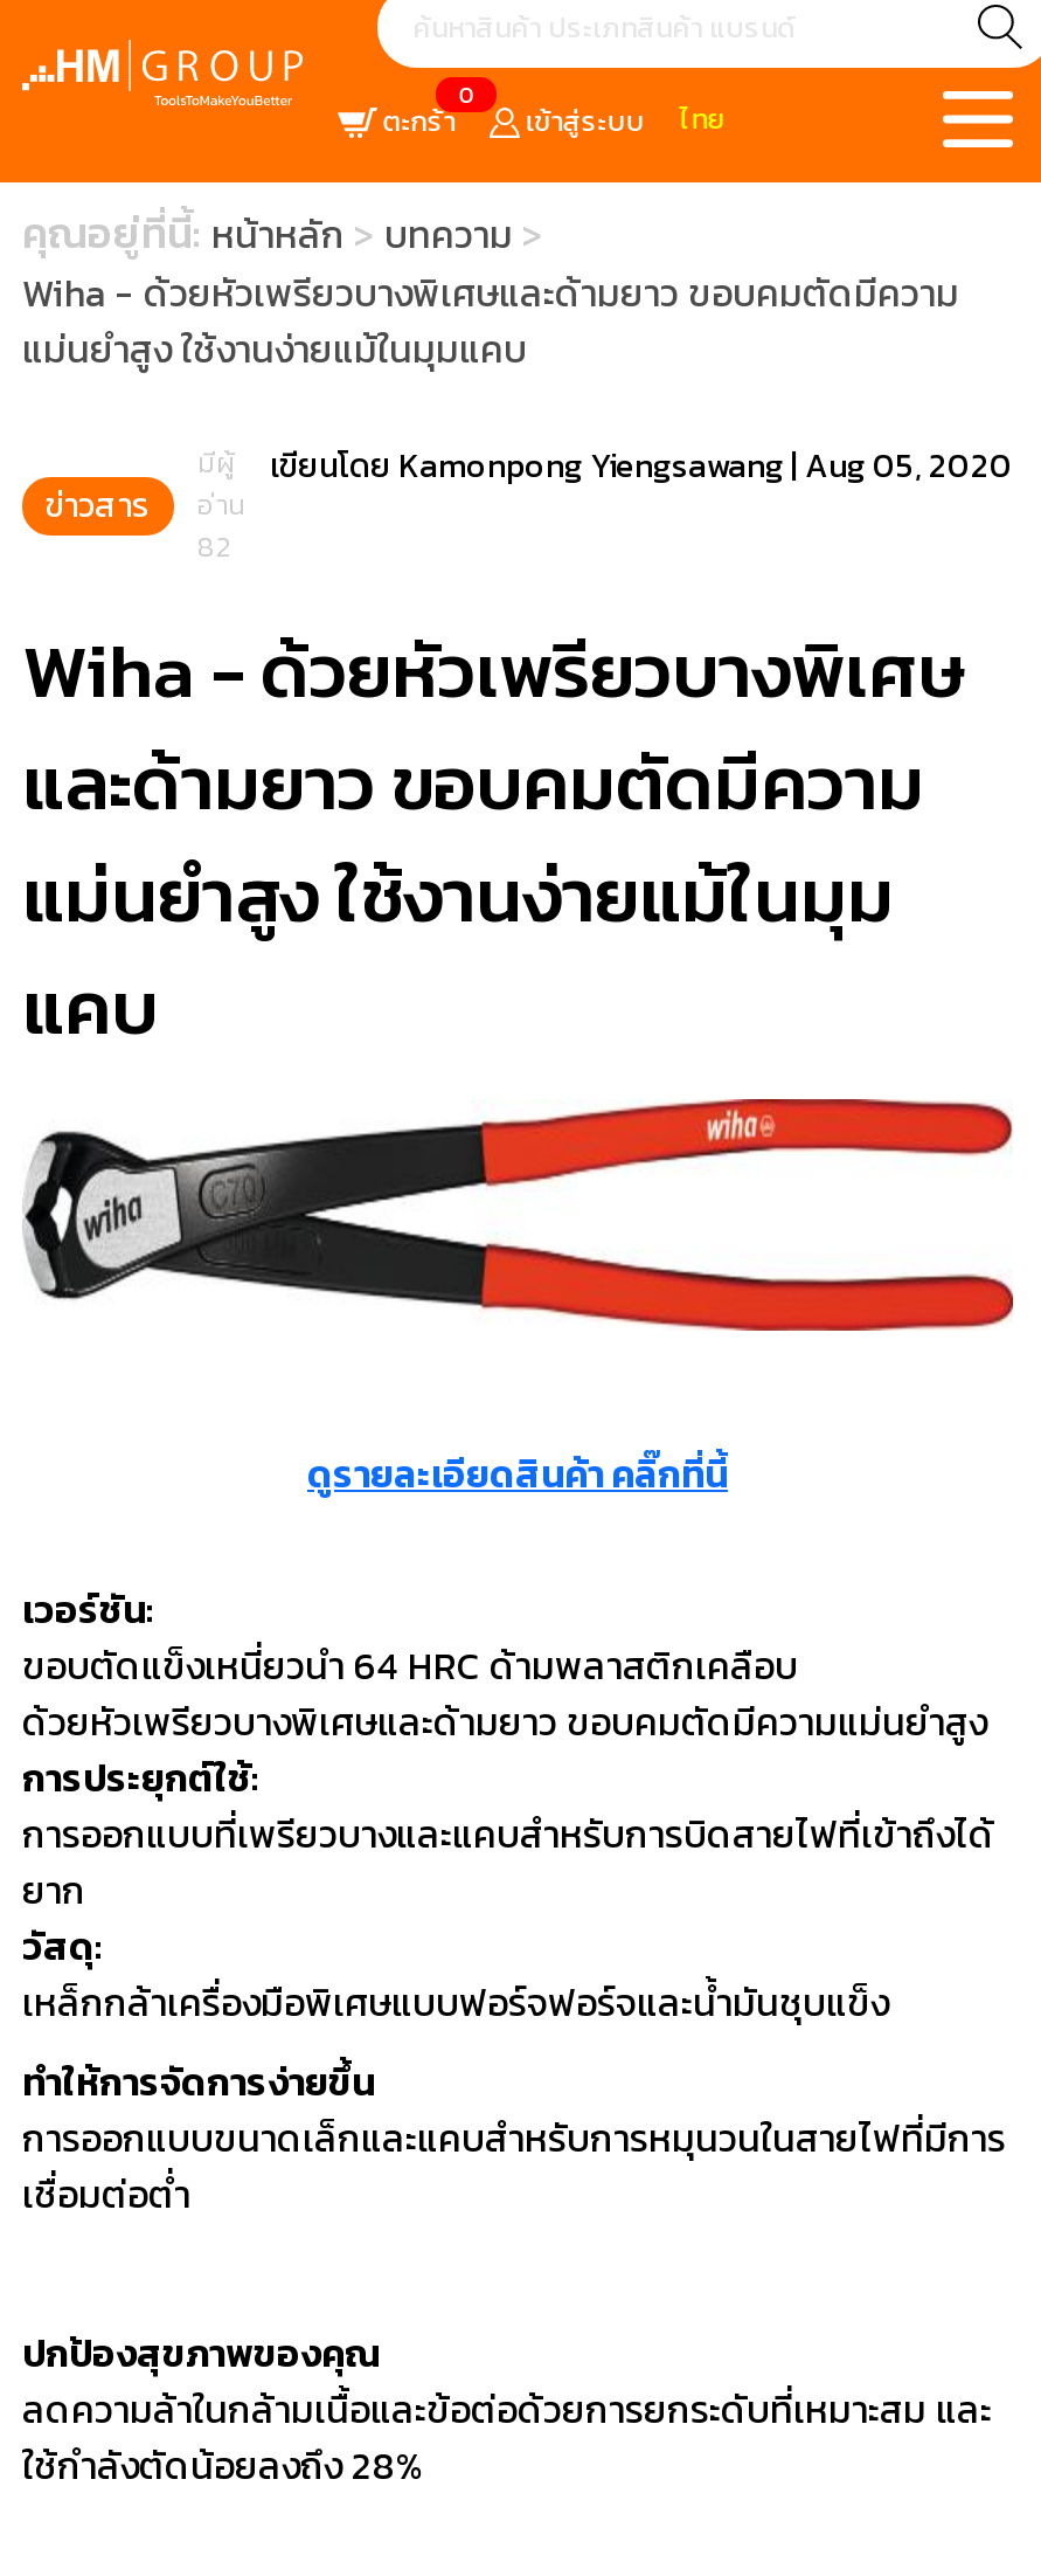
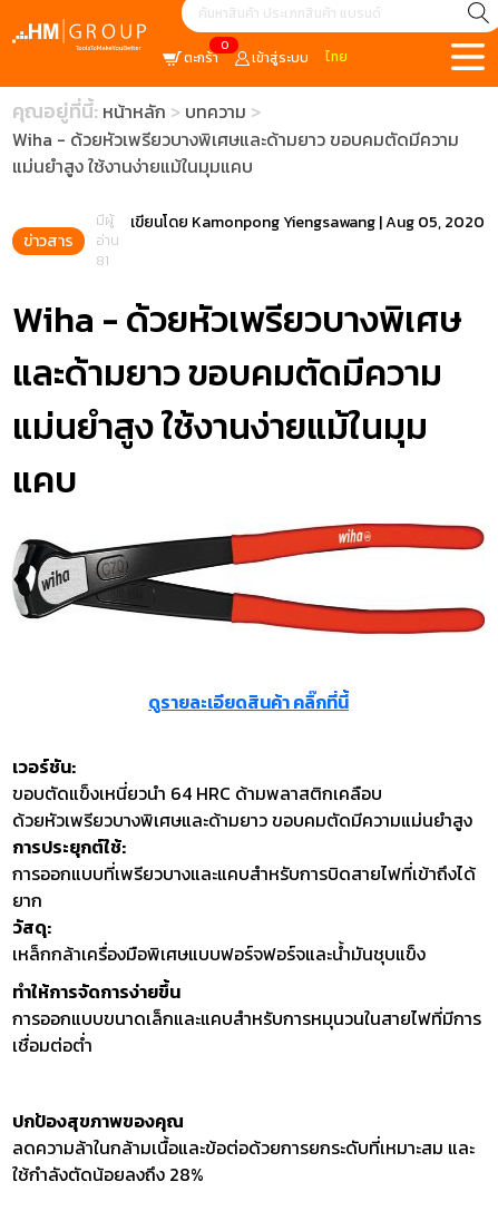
- 82
+ 81
